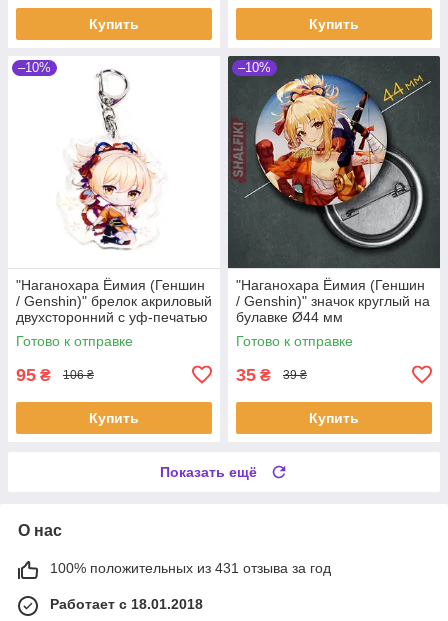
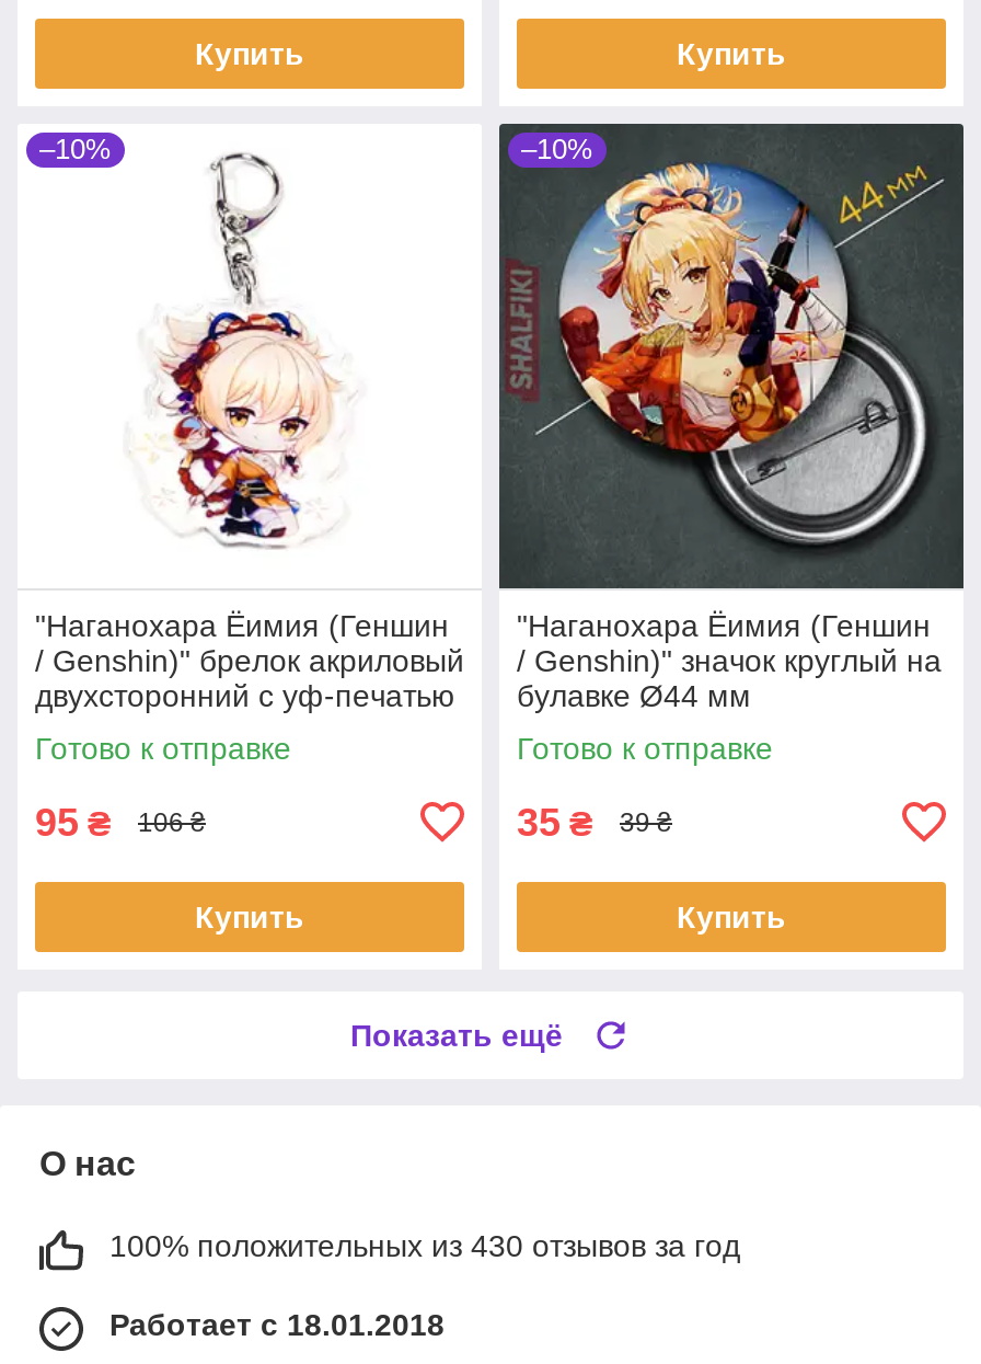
- 100% положительных из 431 отзыва за год
+ 100% положительных из 430 отзывов за год
